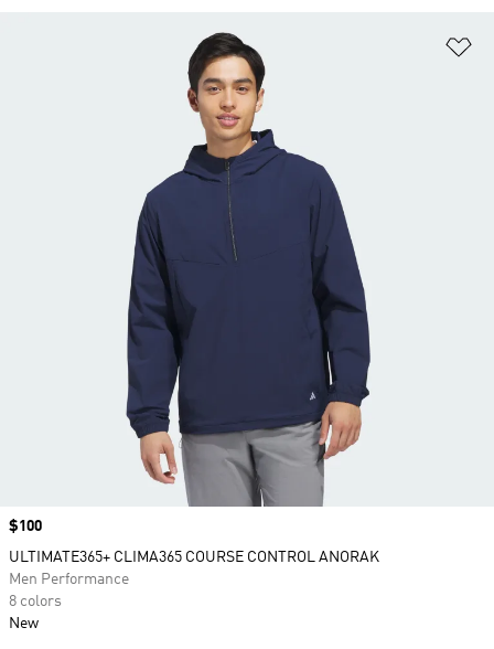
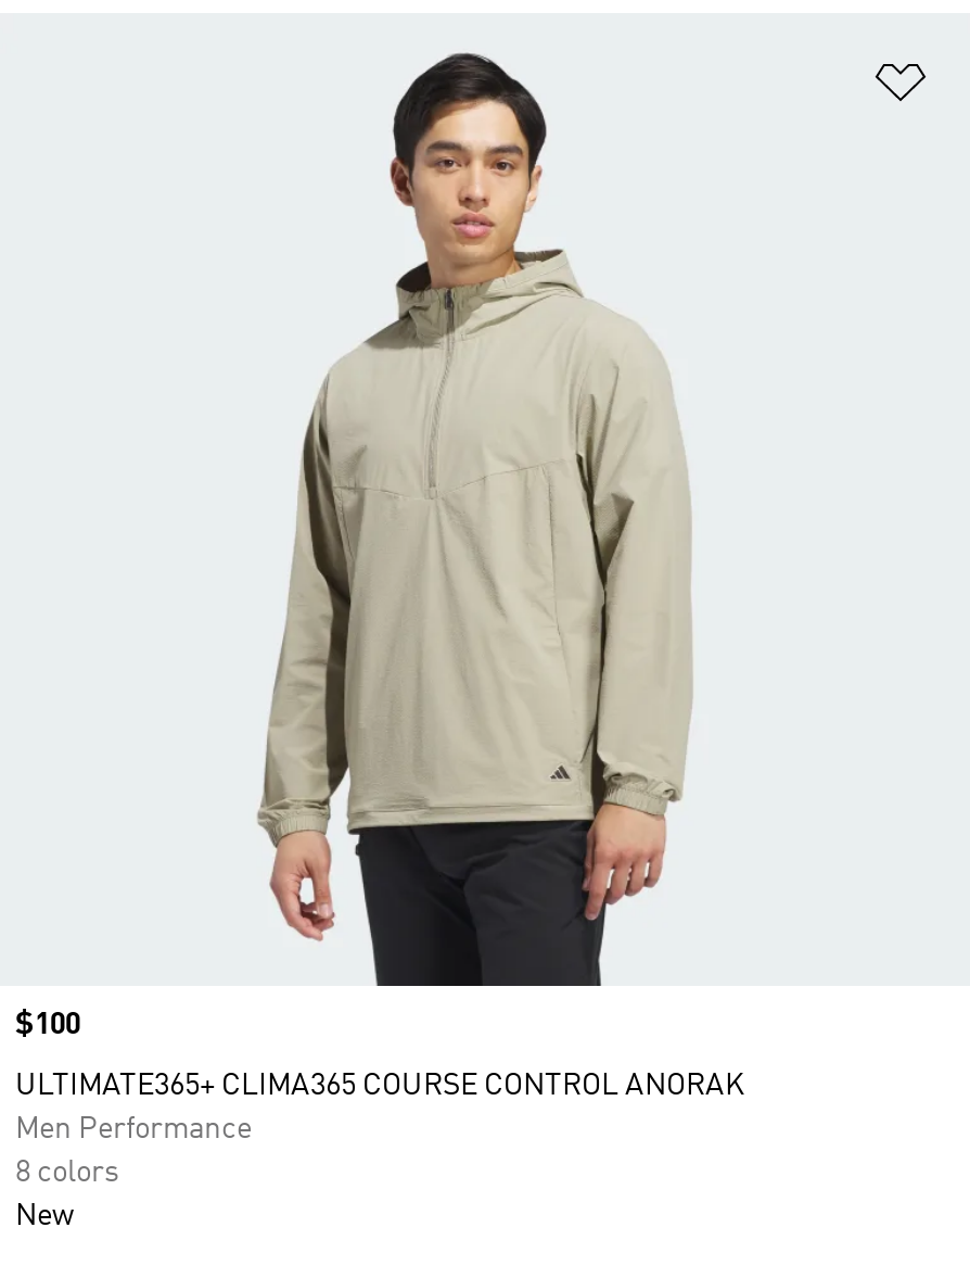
- [image]
+ [image]
